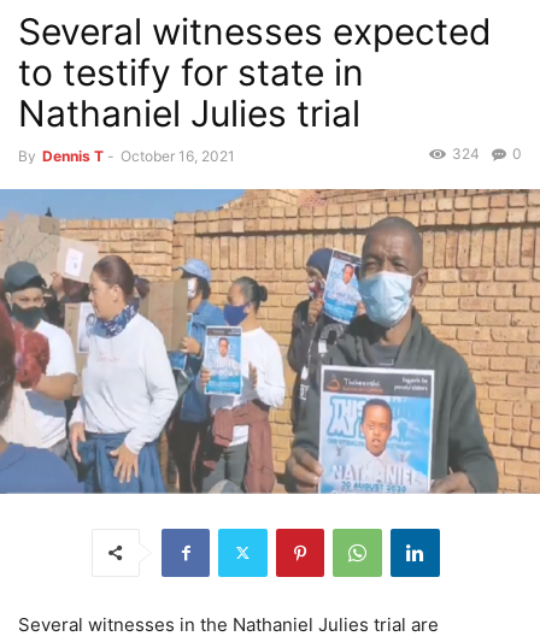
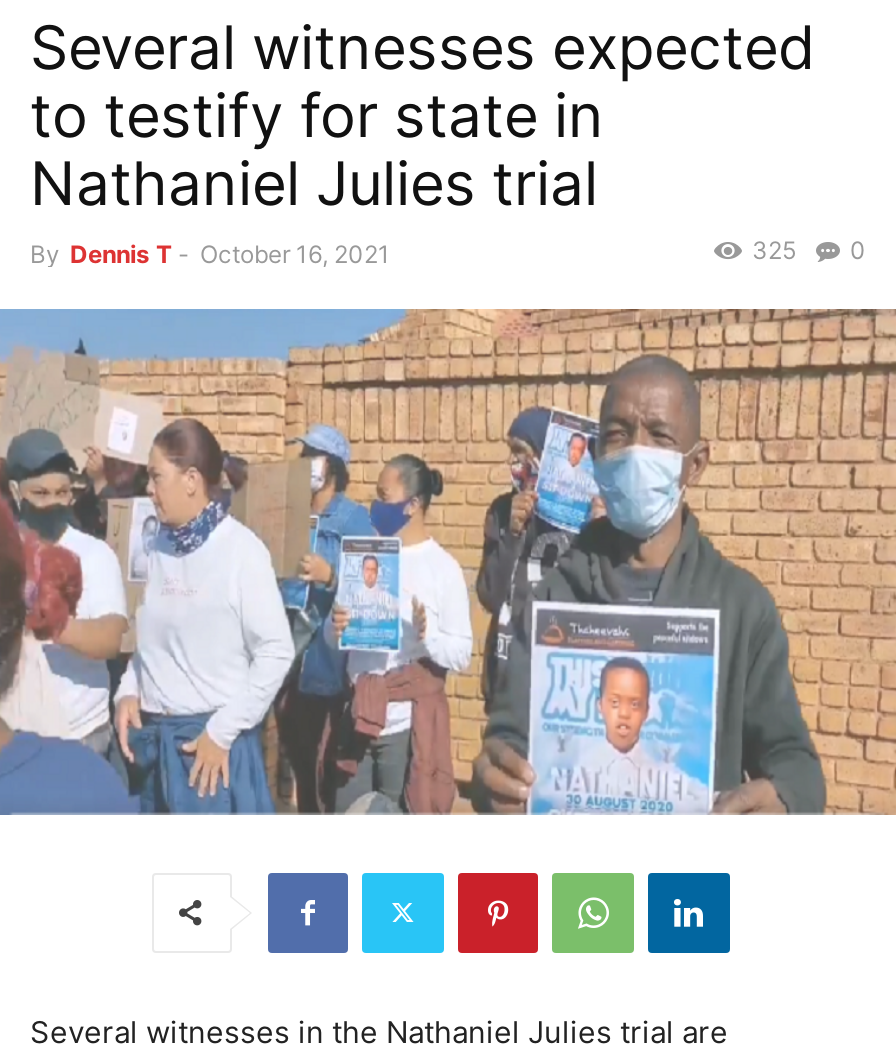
- 324 0
+ 325 0
